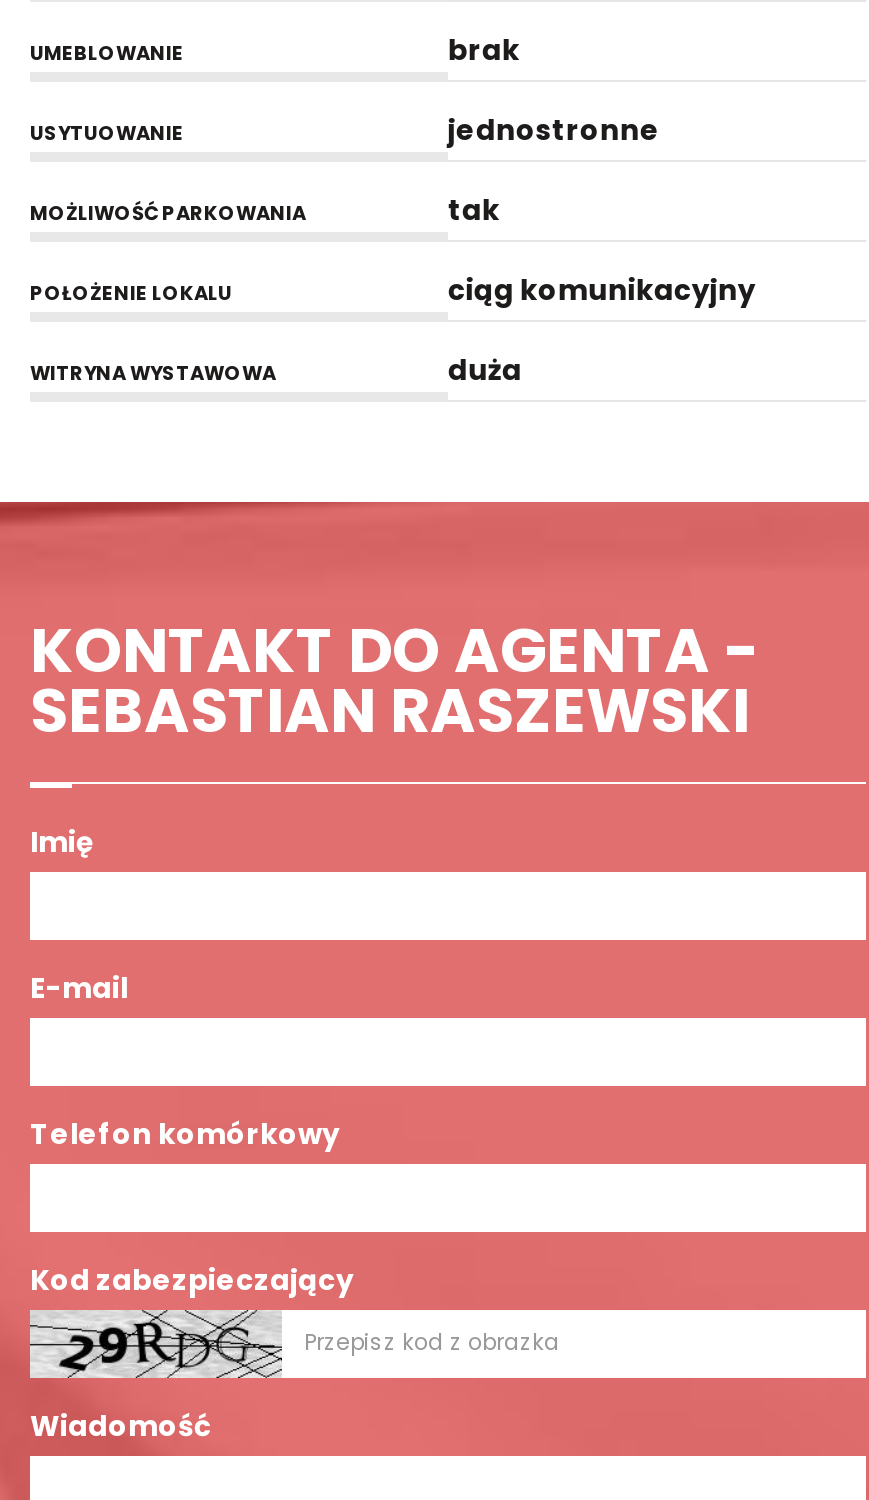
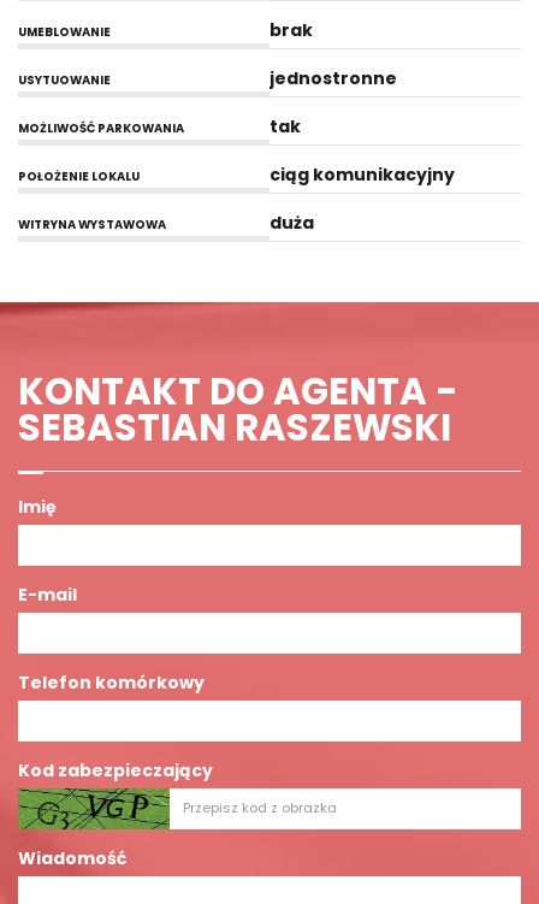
- [image]
+ [image]
